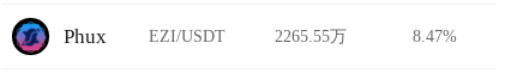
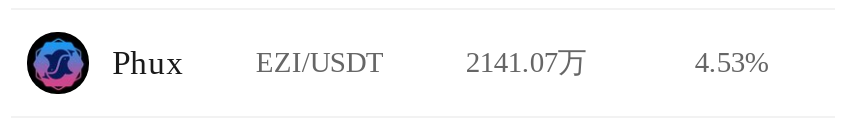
- 2265.55万
+ 2141.07万

- 8.47%
+ 4.53%
